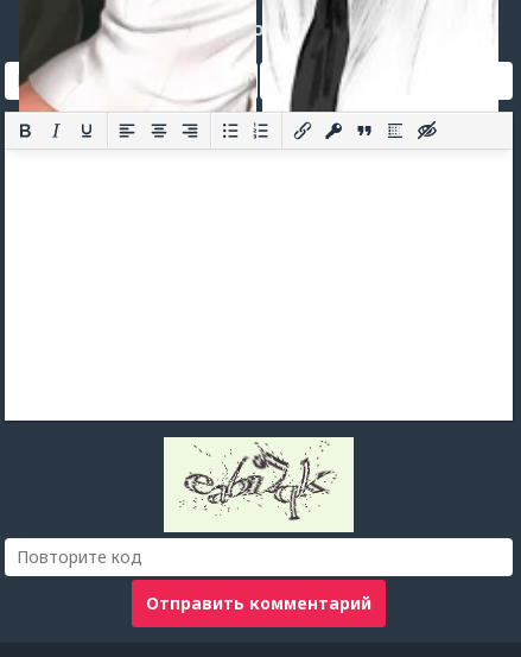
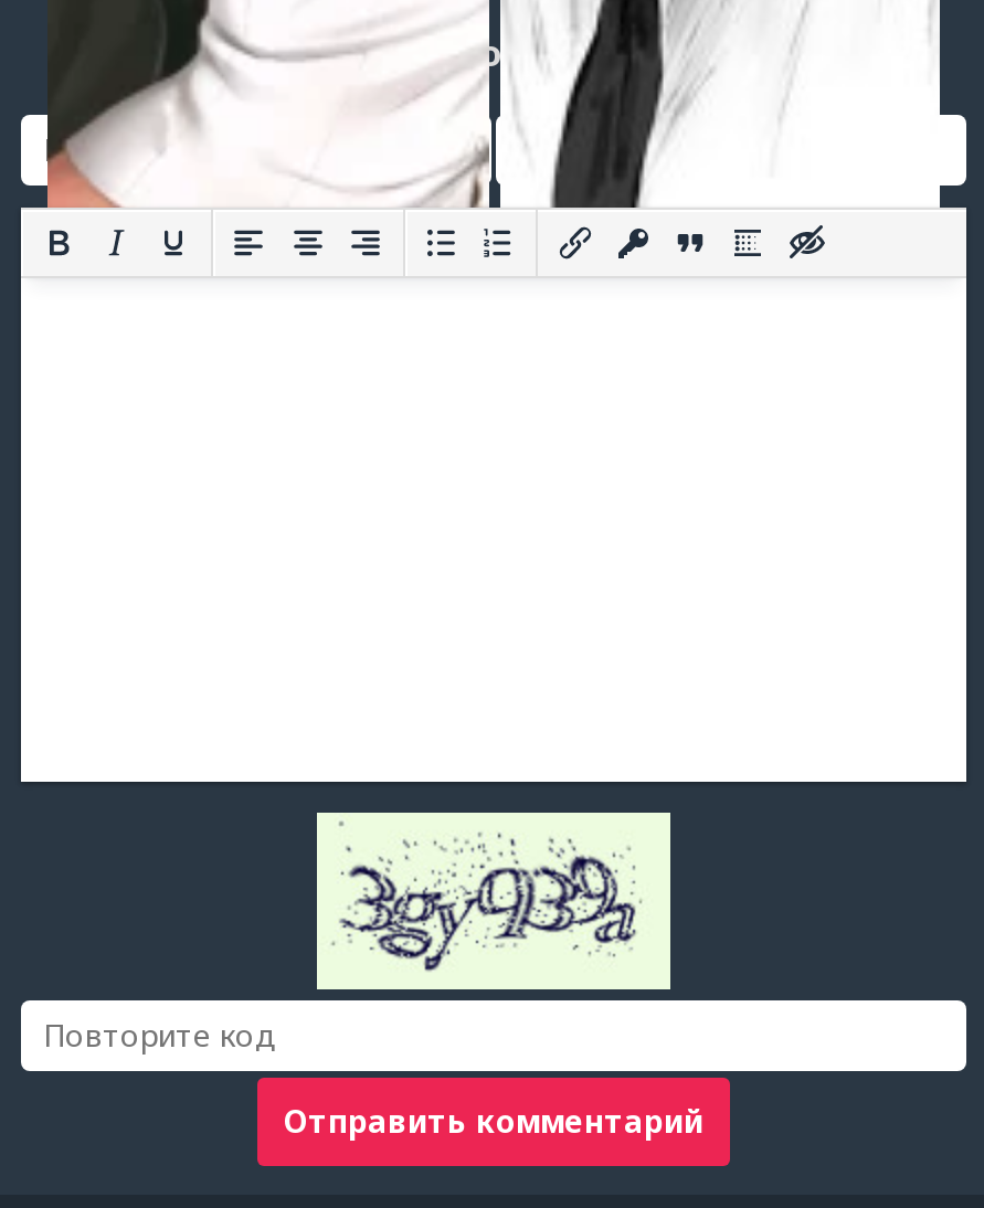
- [image]
+ [image]
